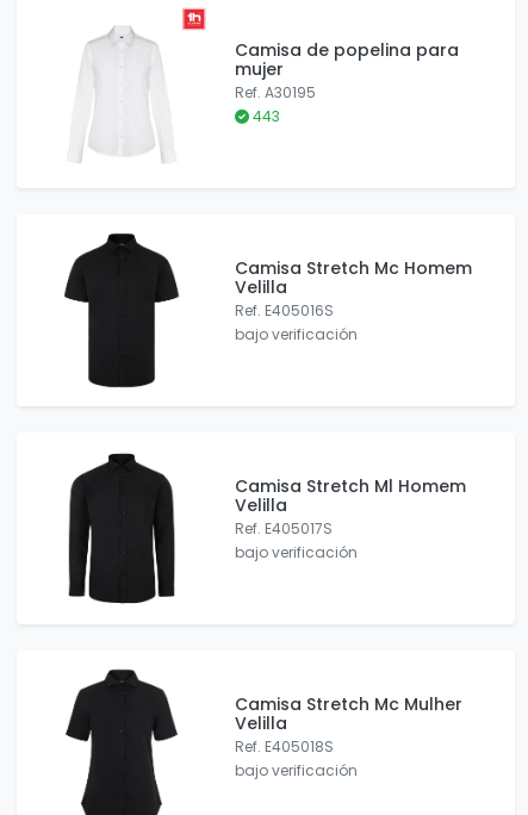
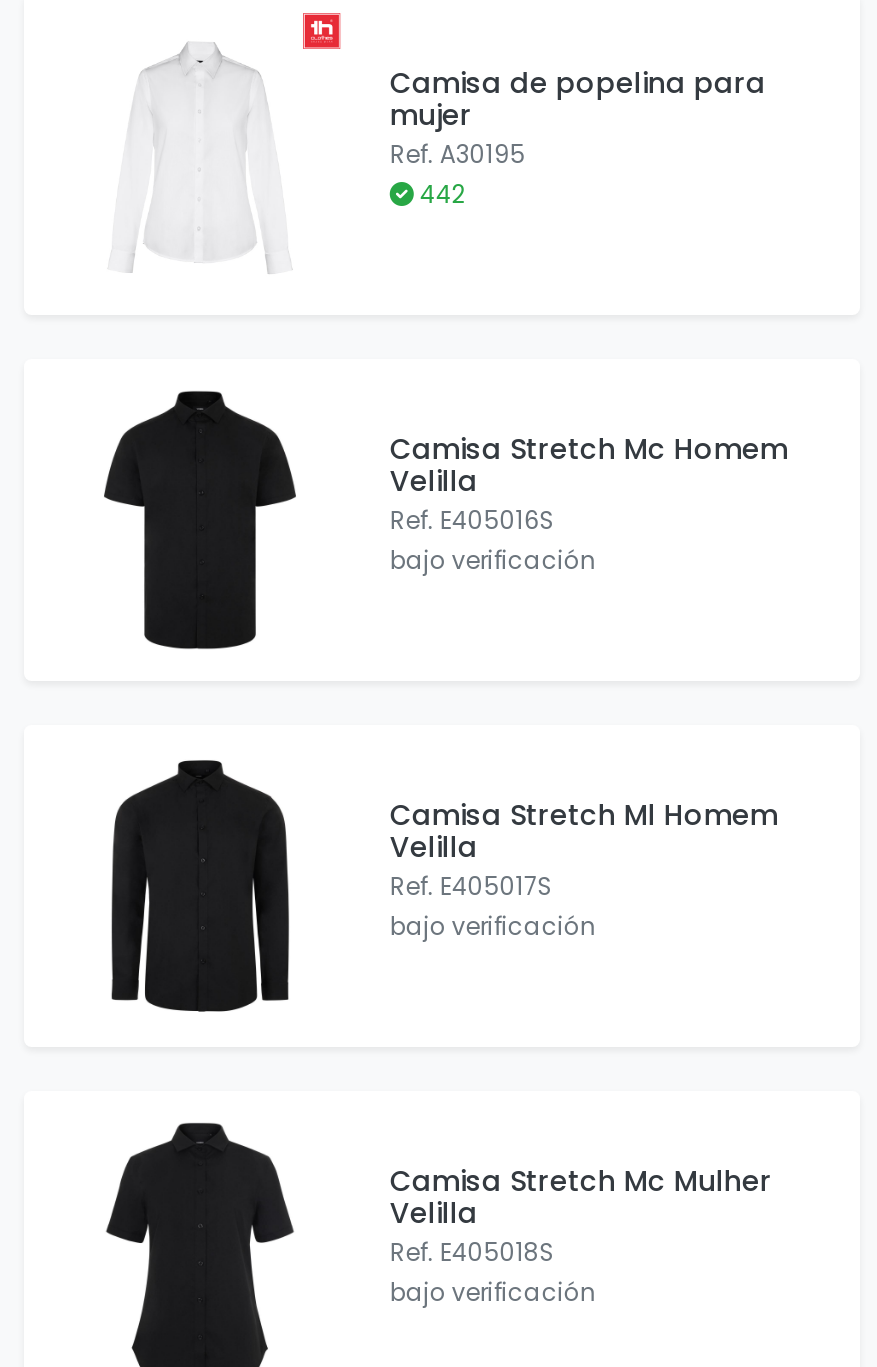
- 443
+ 442
